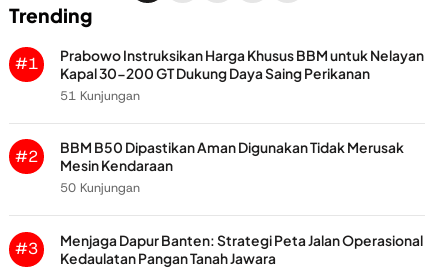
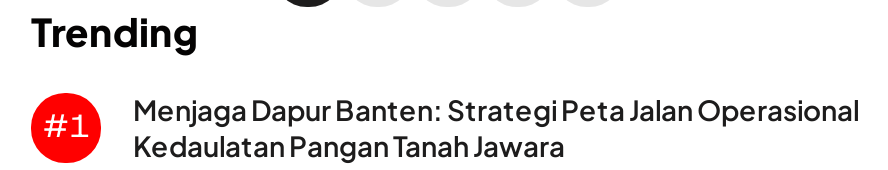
- Prabowo Instruksikan Harga Khusus BBM untuk Nelayan
- Kapal 30-200 GT Dukung Daya Saing Perikanan
- 51 Kunjungan
- #2
- BBM B50 Dipastikan Aman Digunakan Tidak Merusak
- Mesin Kendaraan
- 50 Kunjungan
- #3
